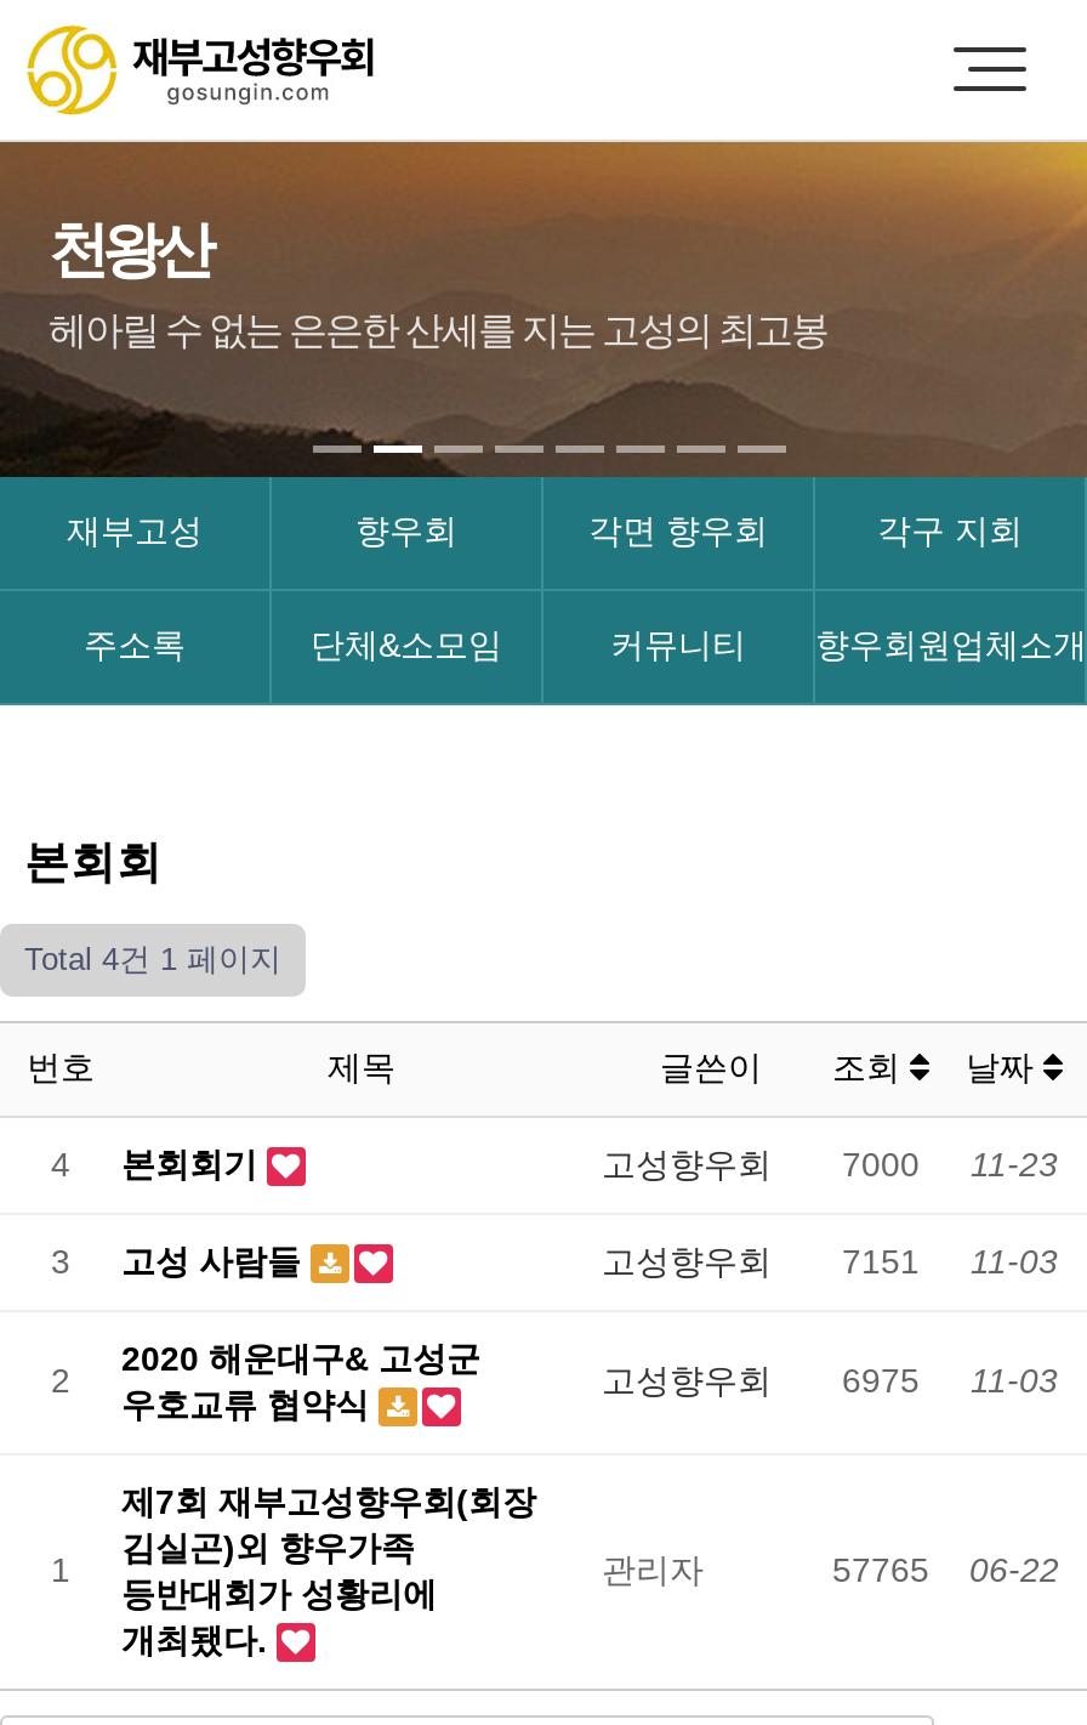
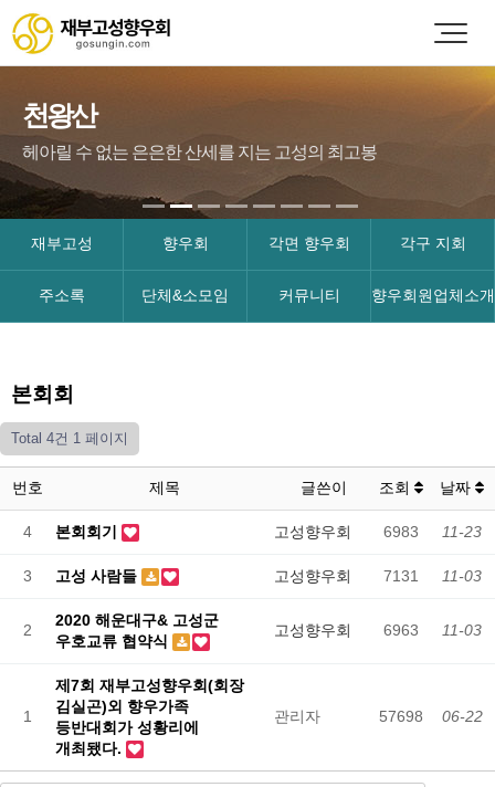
- 고성향우회 7000 11-23
+ 고성향우회 6983 11-23

- 고성향우회 7151 11-03
+ 고성향우회 7131 11-03

- 고성향우회 6975 11-03
+ 고성향우회 6963 11-03

- 57765 06-22
+ 57698 06-22
